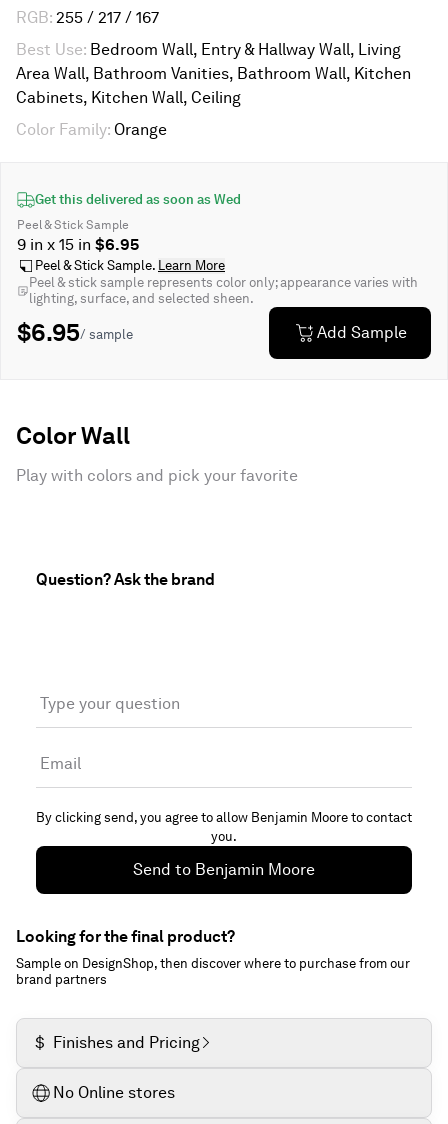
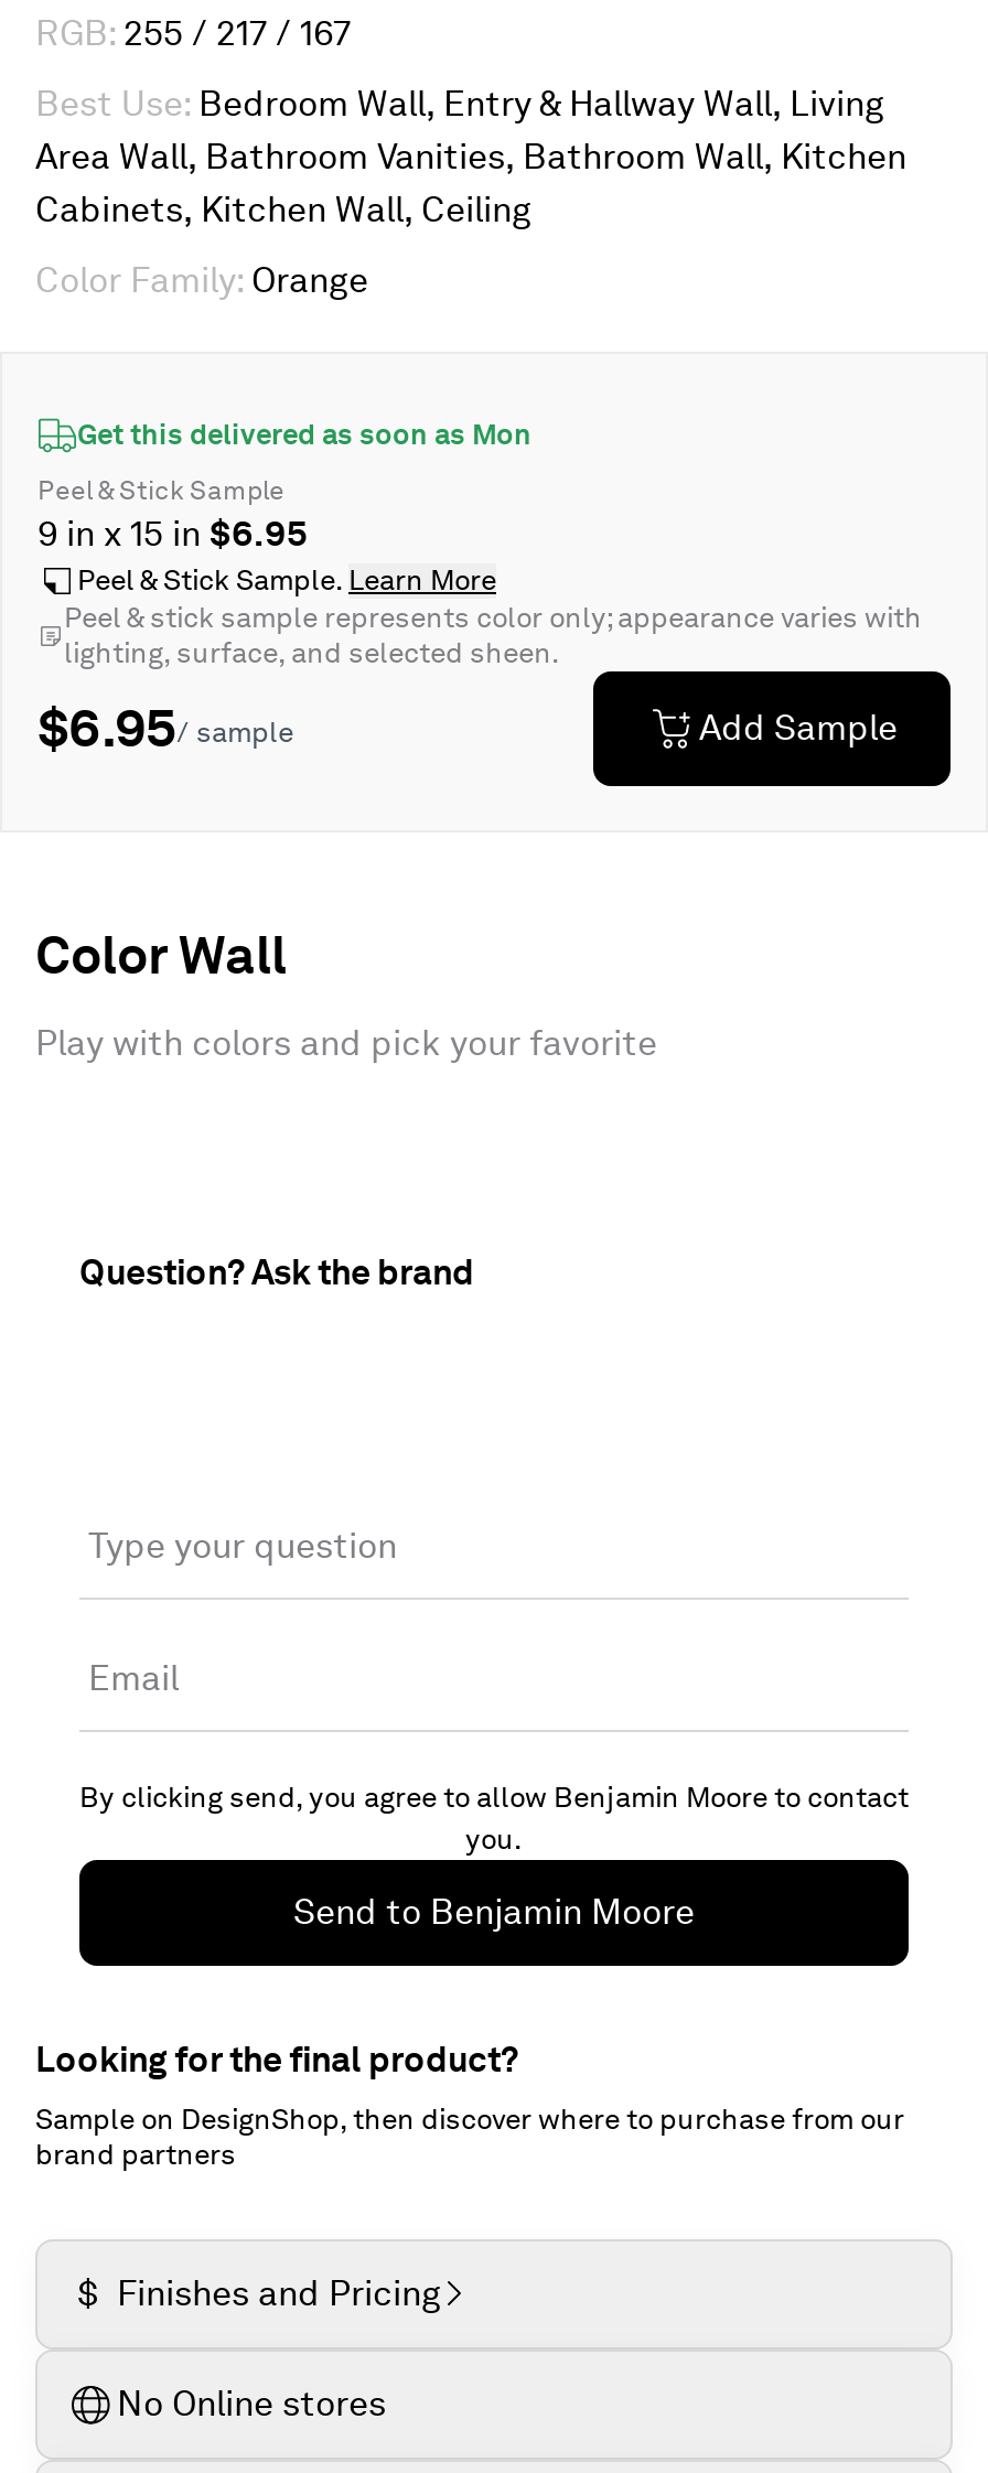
- Get this delivered as soon as Wed
+ Get this delivered as soon as Mon
